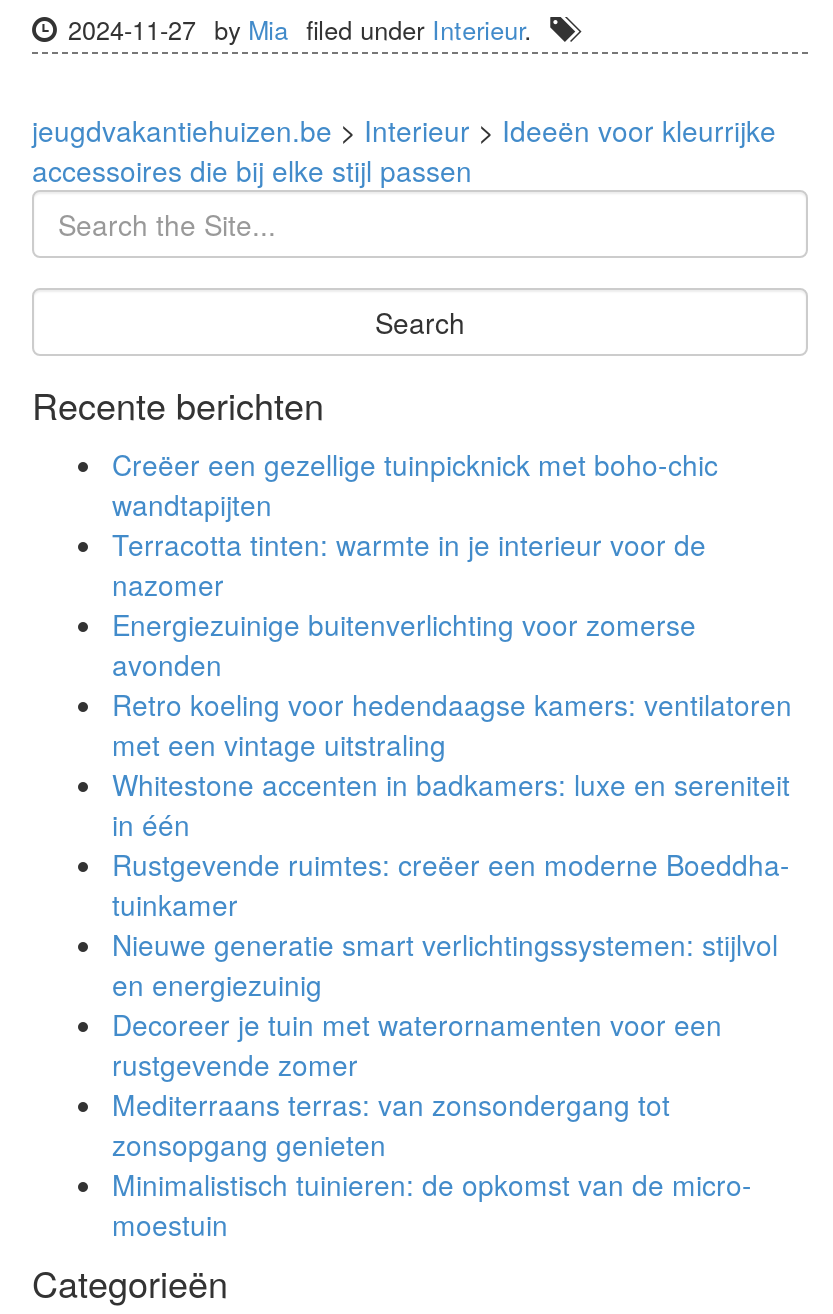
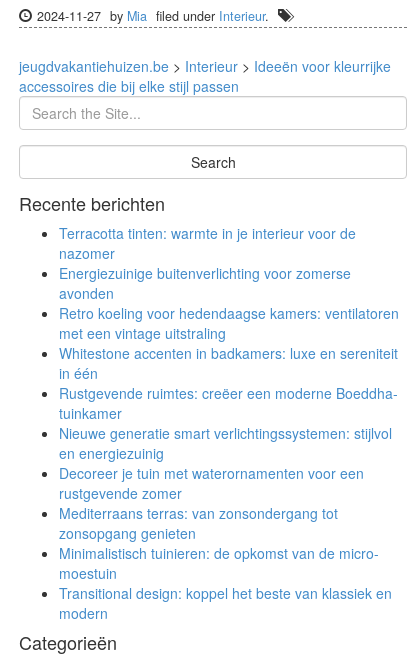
- Creëer een gezellige tuinpicknick met boho-chic
- wandtapijten

moved up: Terracotta tinten: warmte in je interieur voor de | nazomer | Energiezuinige buitenverlichting voor zomerse | ... | Minimalistisch tuinieren: de opkomst van de micro- | moestuin

+ Transitional design: koppel het beste van klassiek en
+ modern
